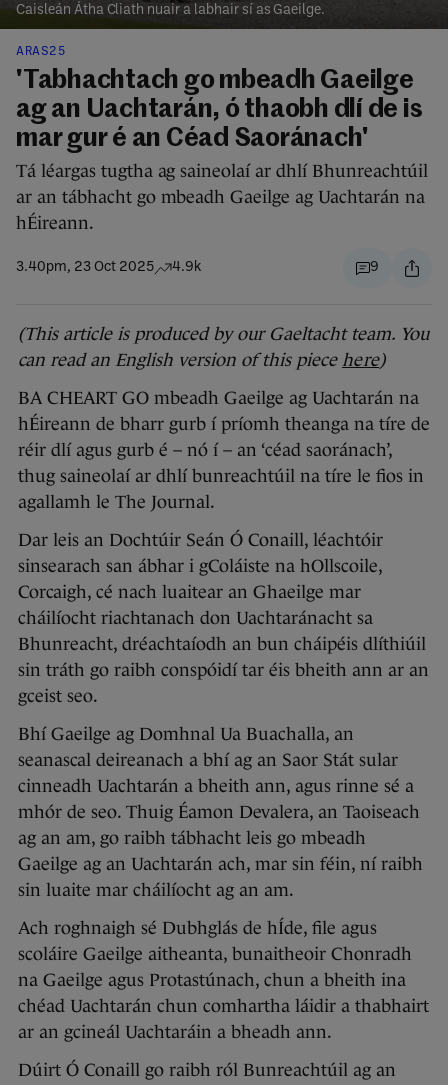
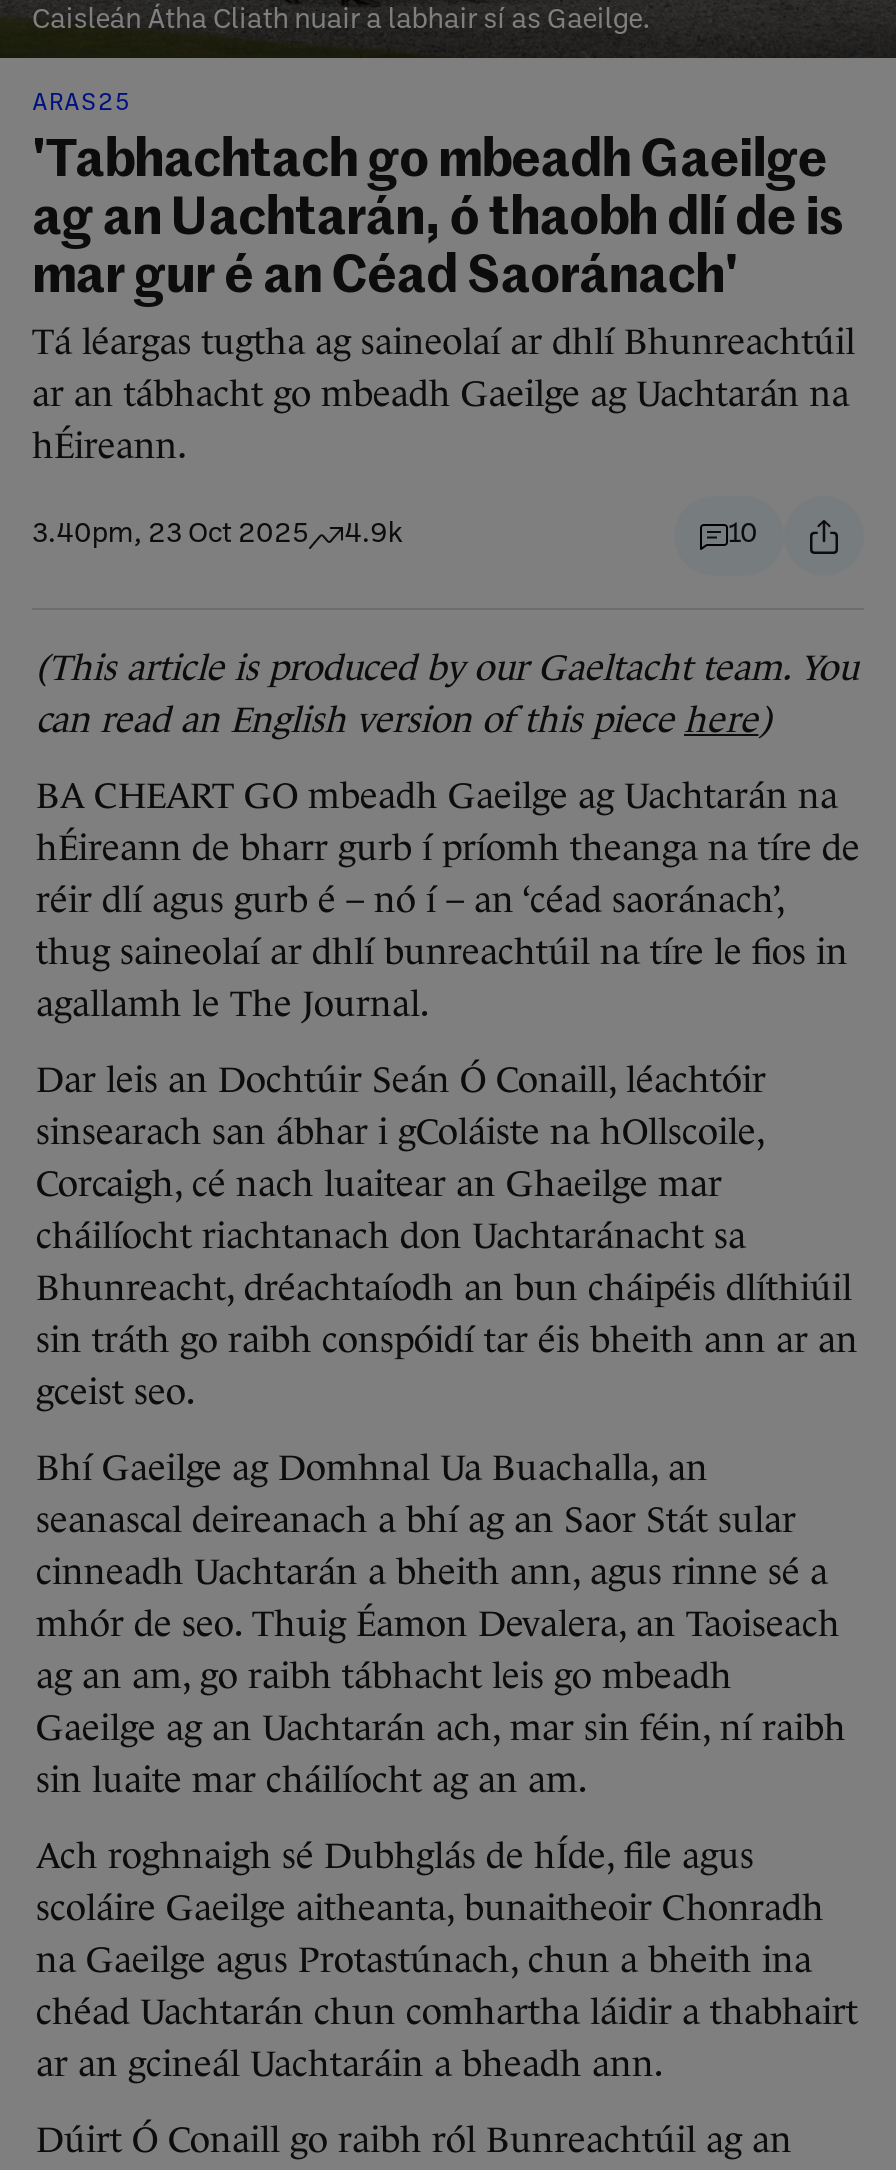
- 9
+ 10
